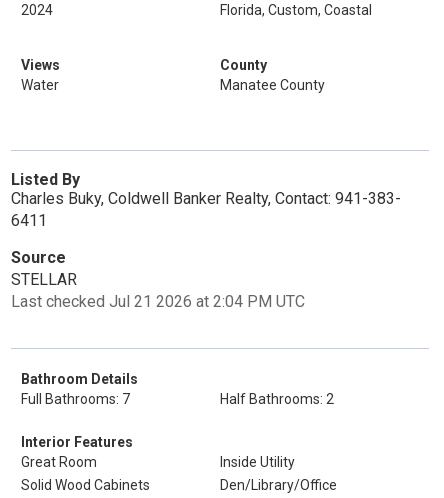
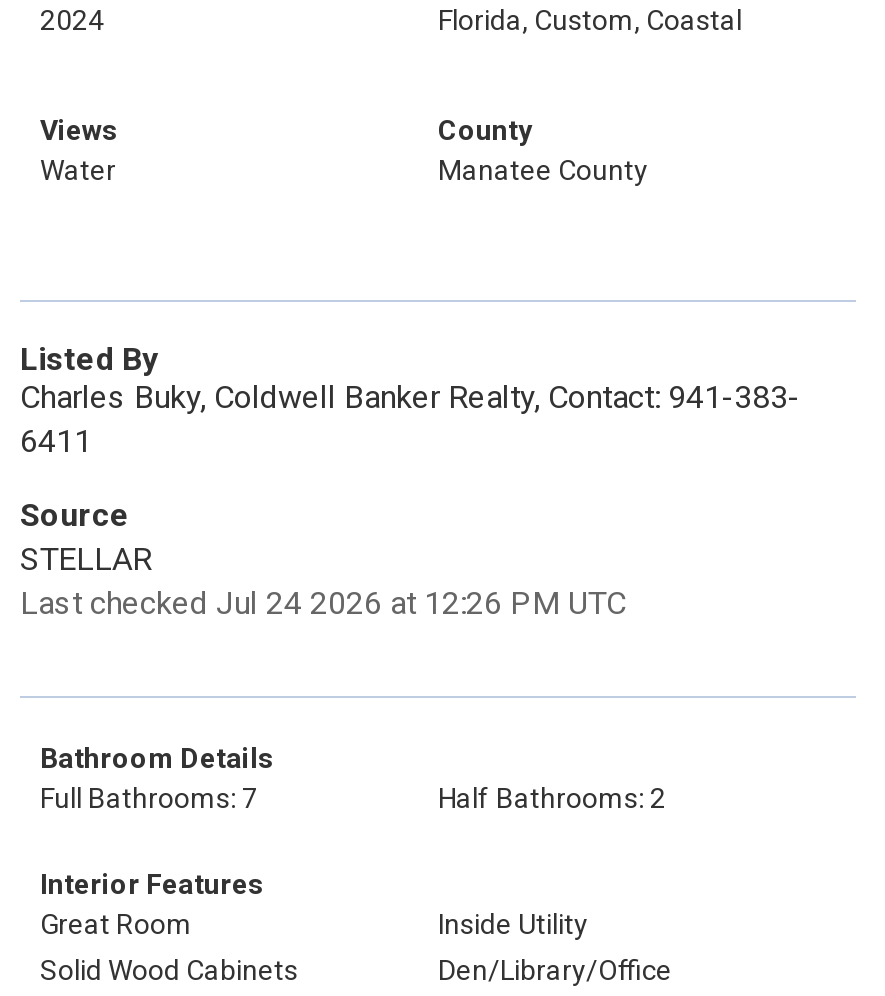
- Last checked Jul 21 2026 at 2:04 PM UTC
+ Last checked Jul 24 2026 at 12:26 PM UTC
